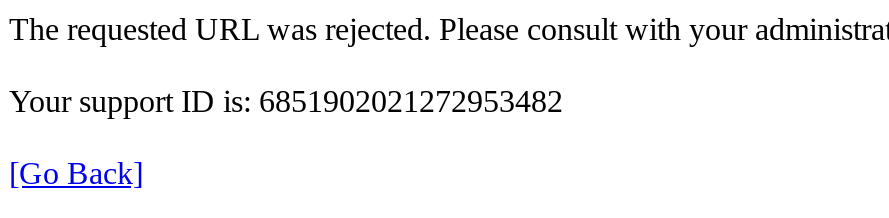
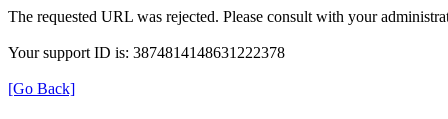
- Your support ID is: 6851902021272953482
+ Your support ID is: 3874814148631222378
